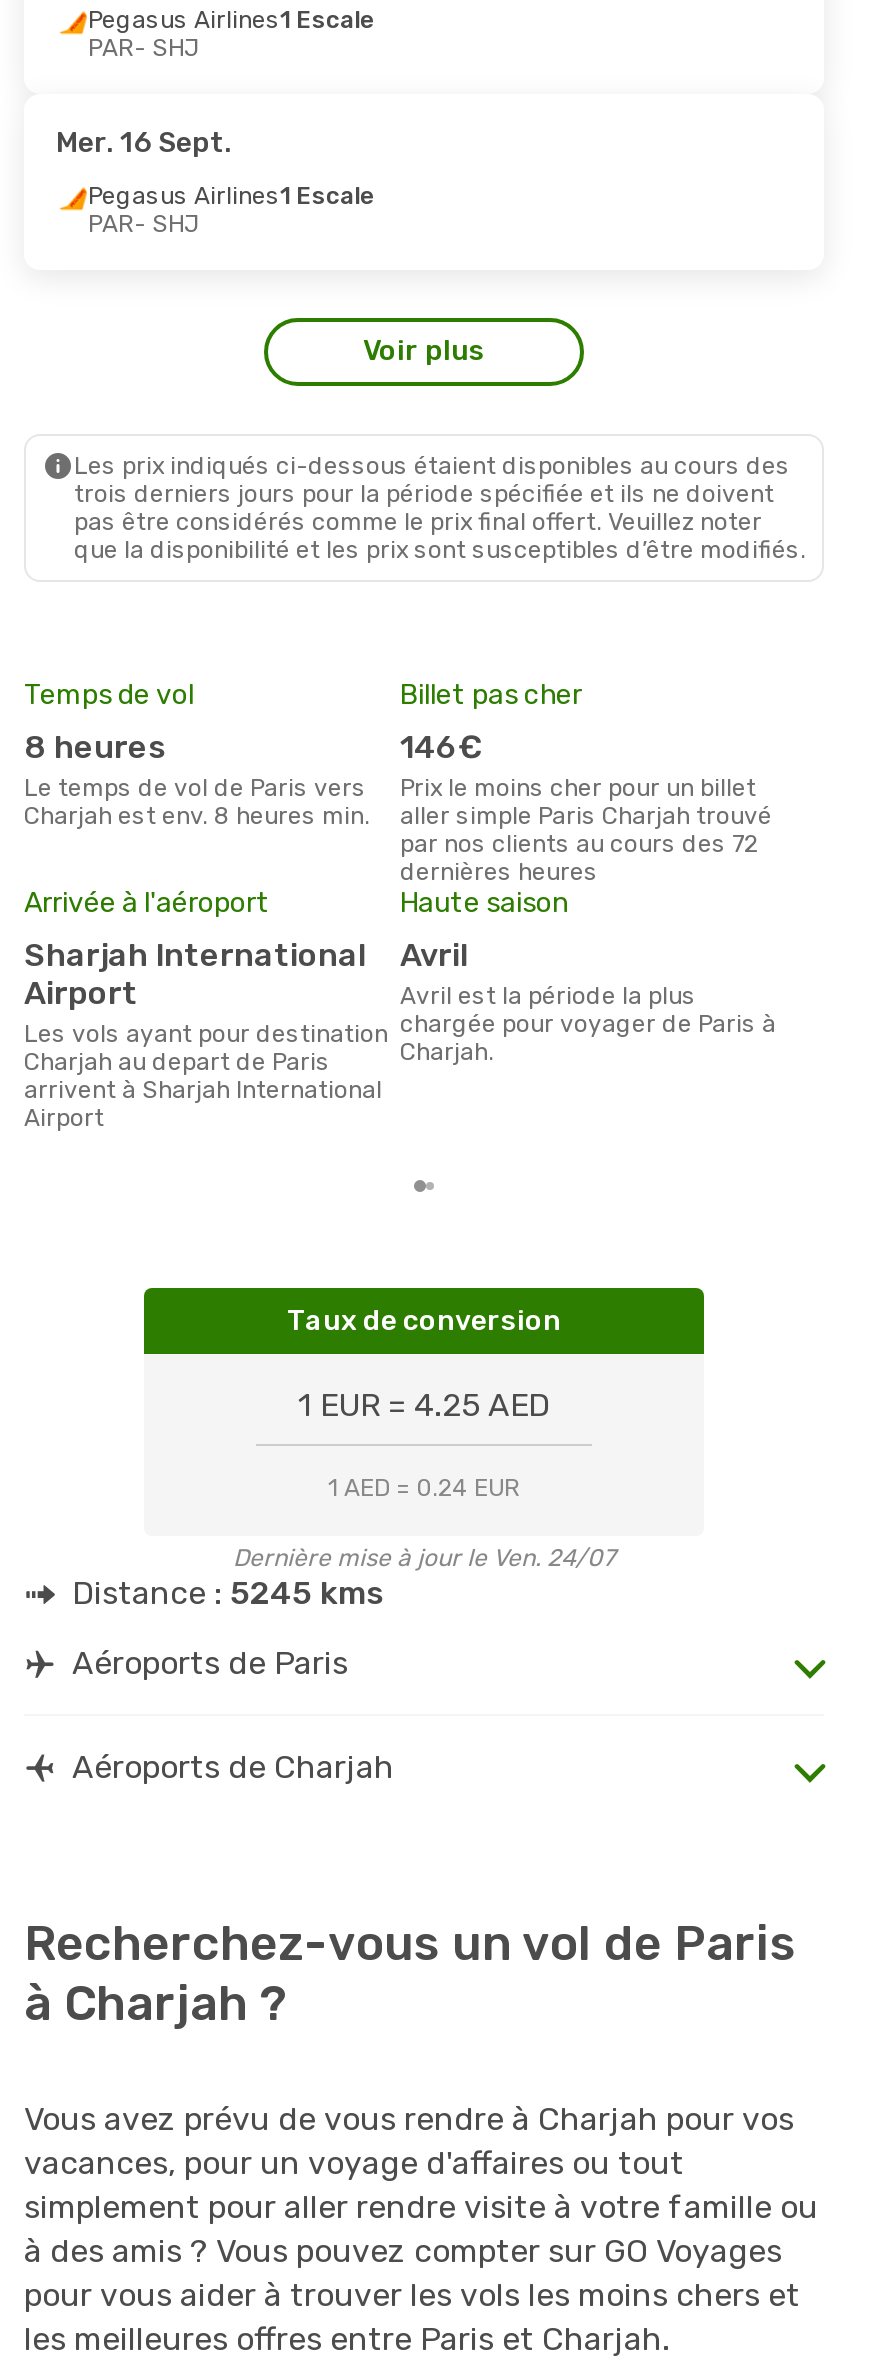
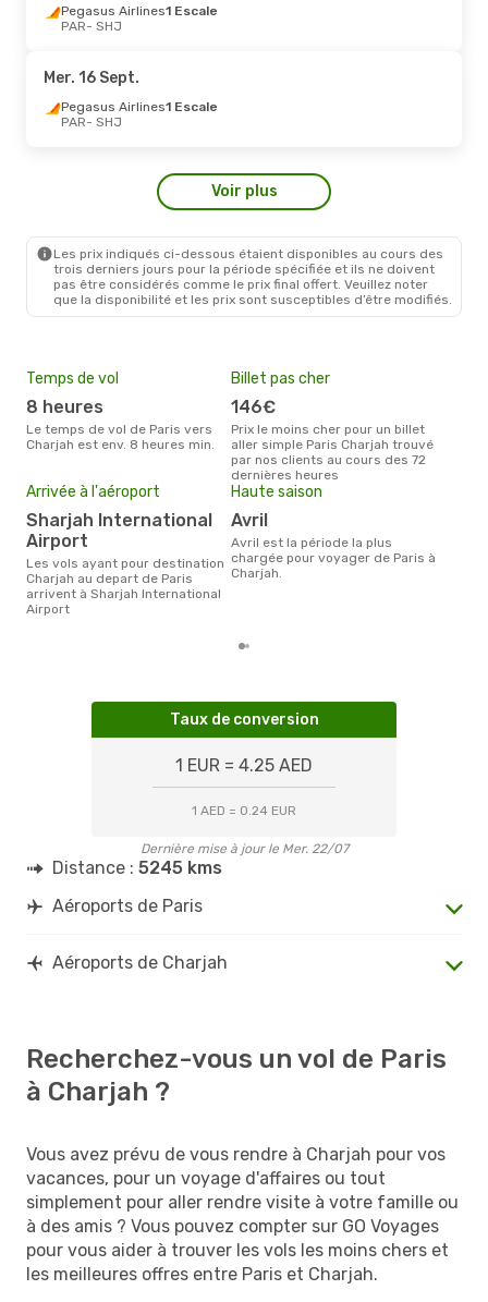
- Dernière mise à jour le Ven. 24/07
+ Dernière mise à jour le Mer. 22/07
